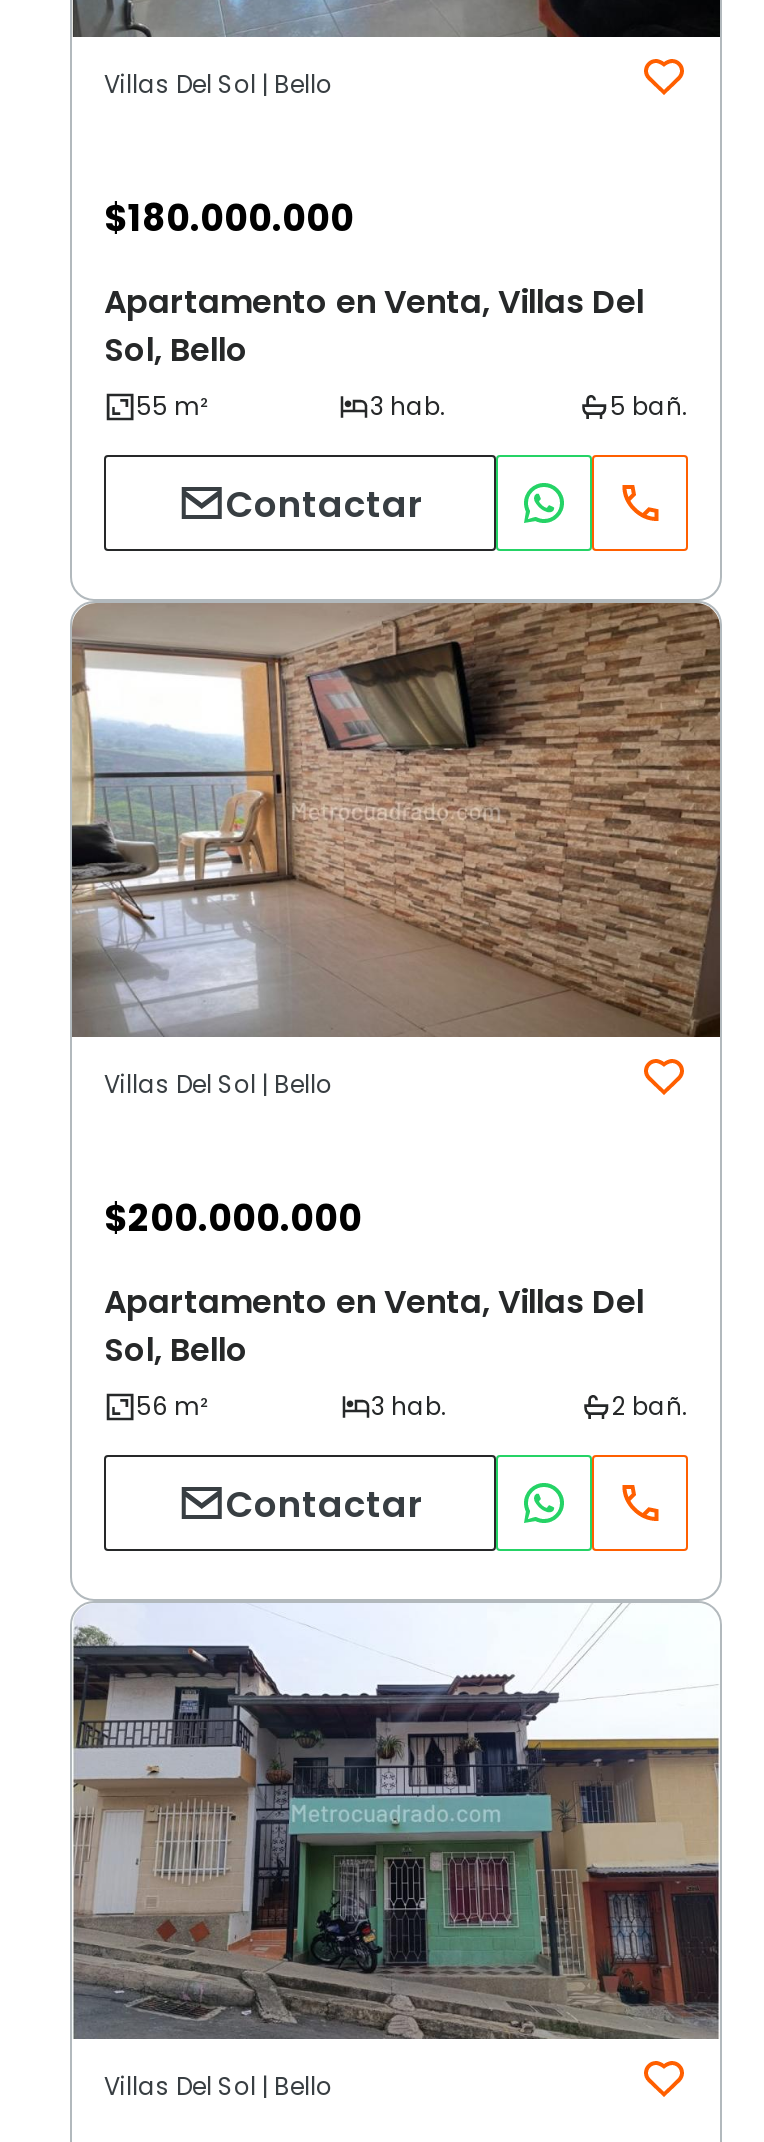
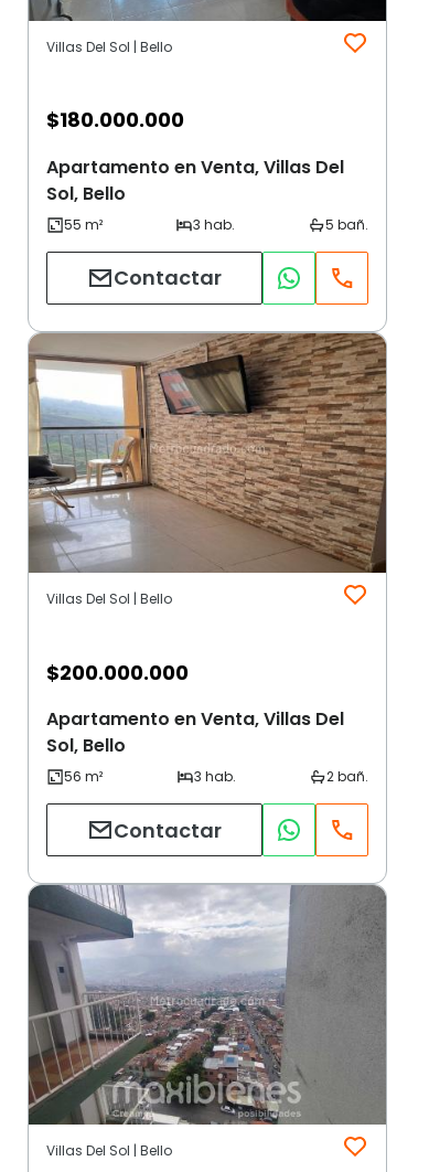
- [image]
+ [image]
